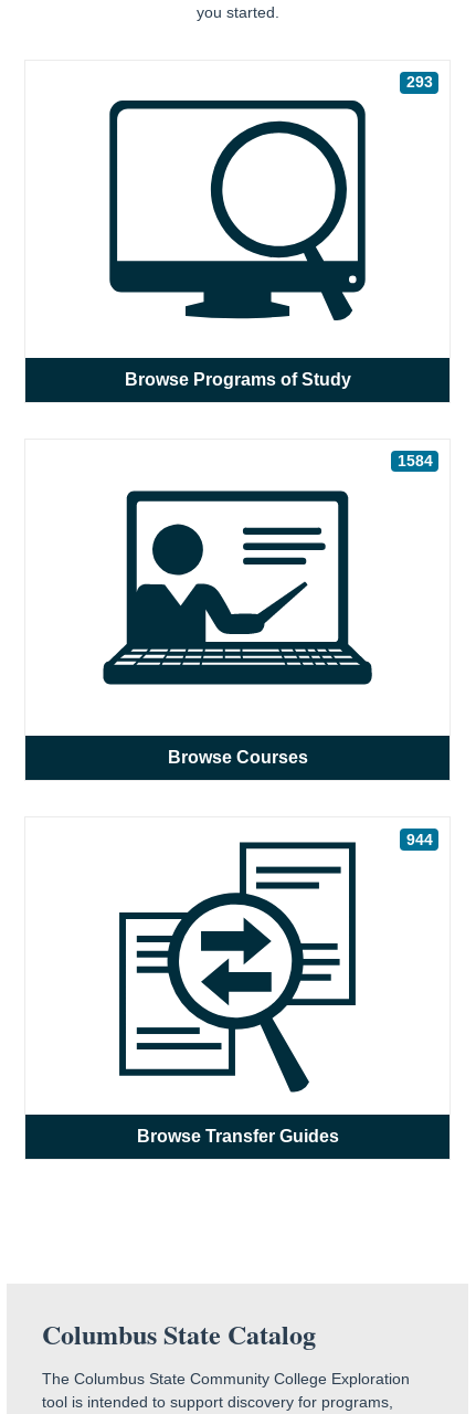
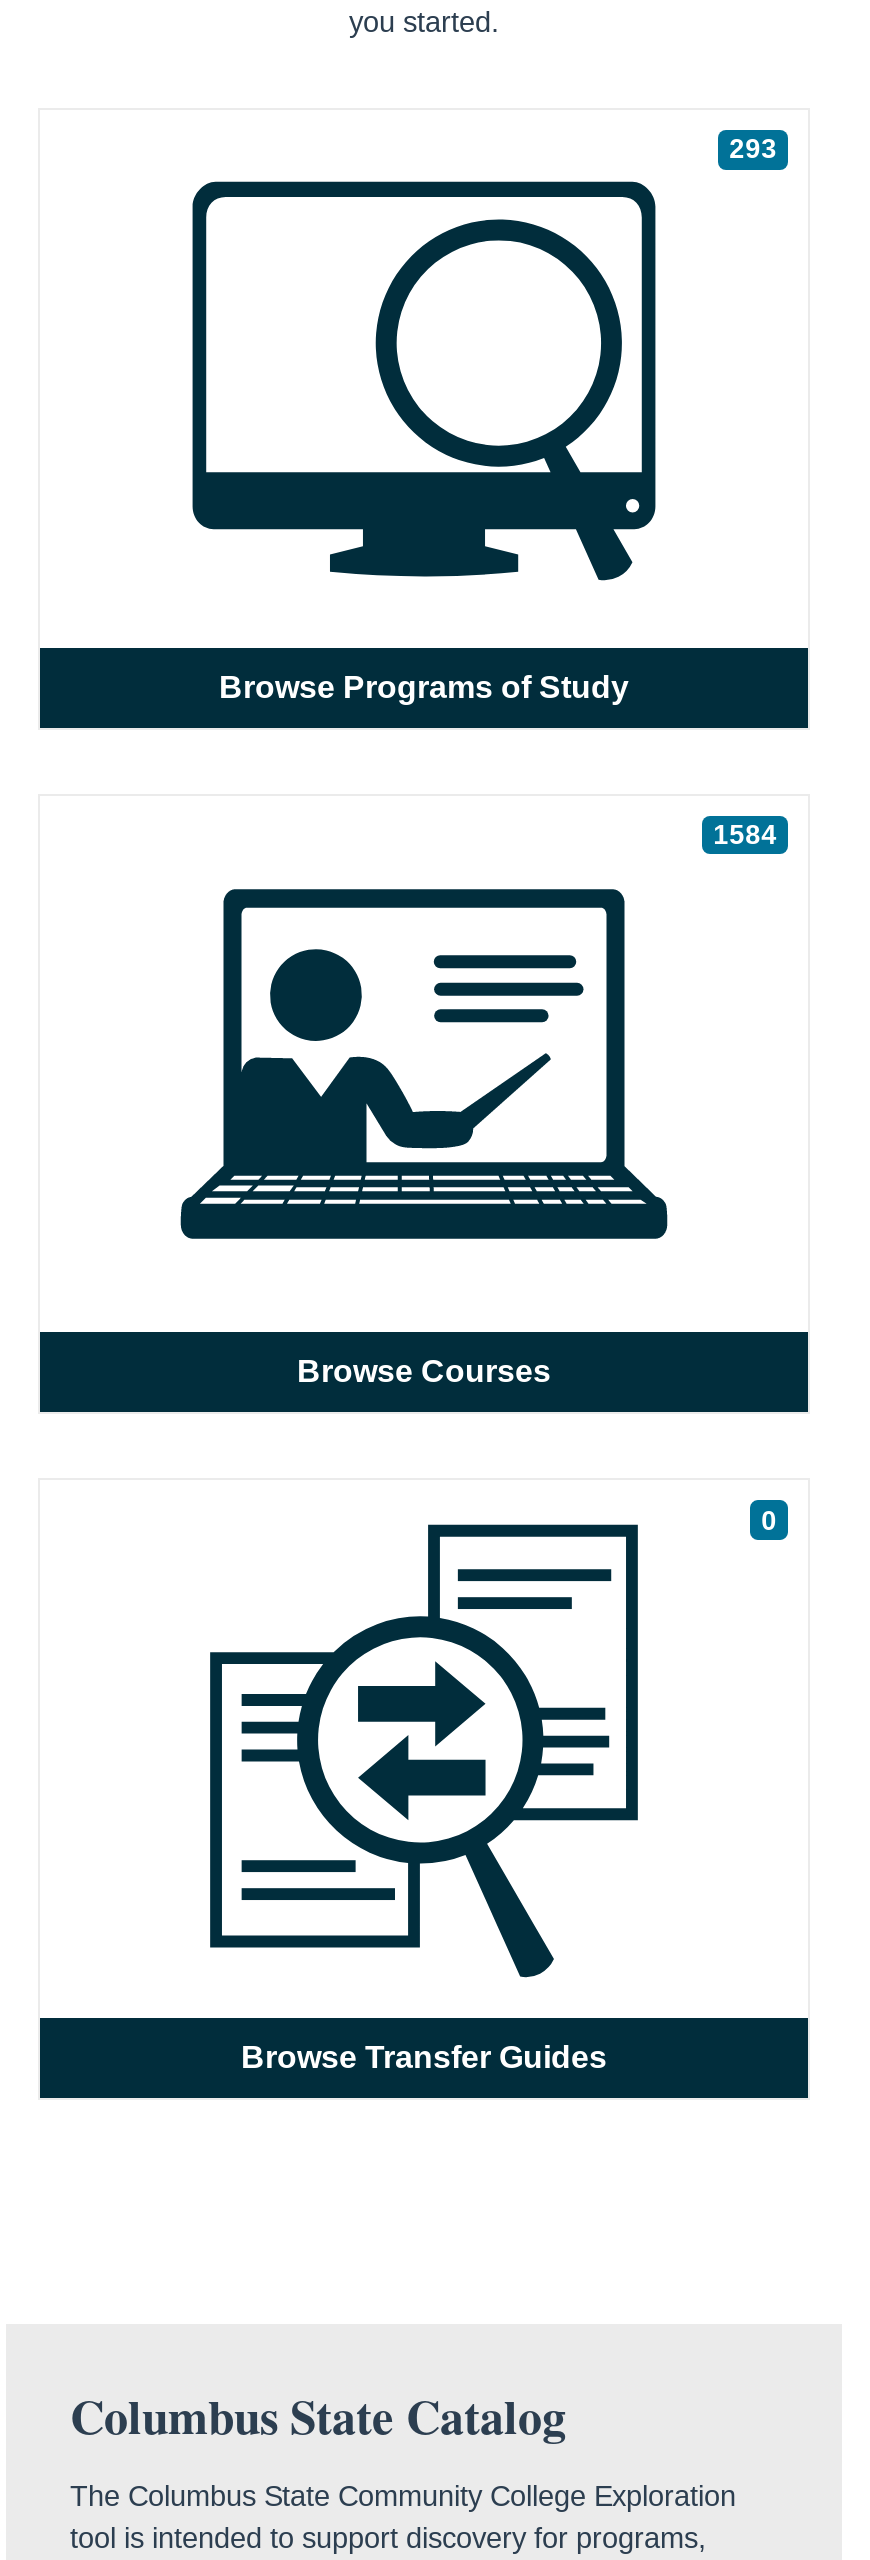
- 944
+ 0
